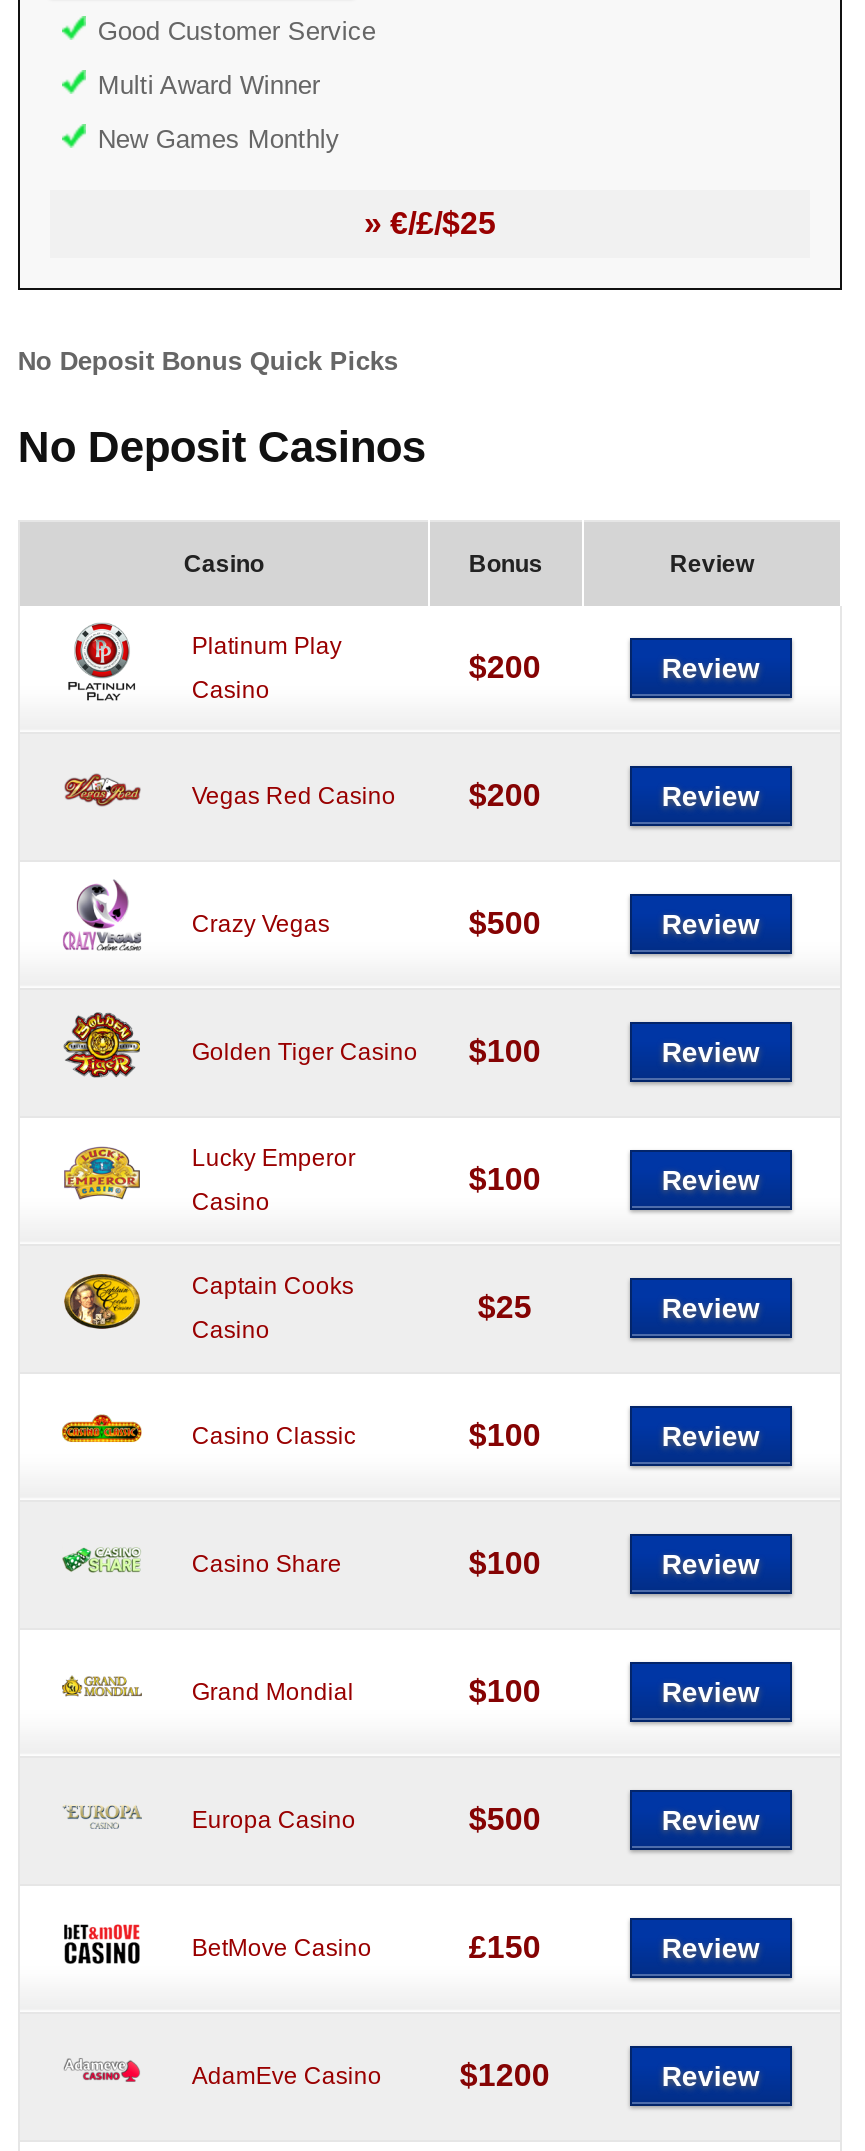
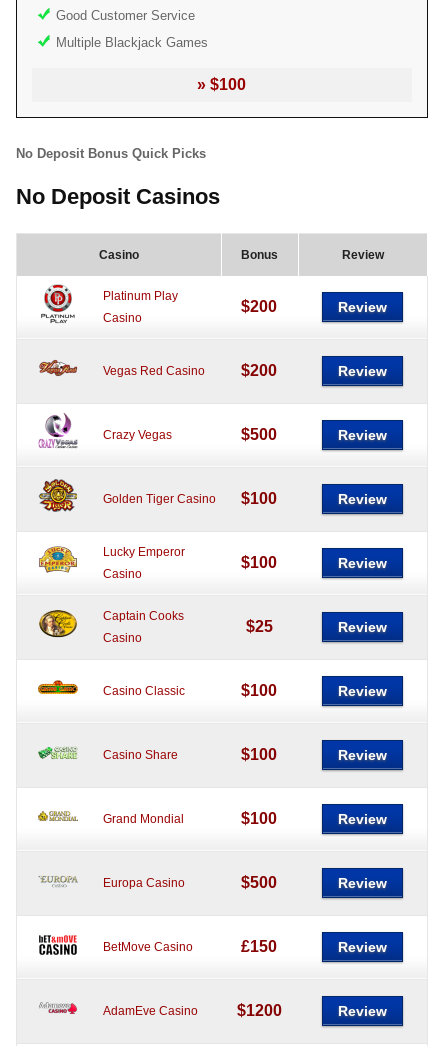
- Multi Award Winner
- New Games Monthly
- » €/£/$25
+ Multiple Blackjack Games
+ » $100
